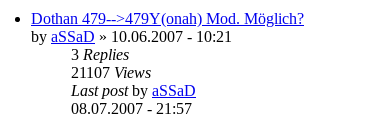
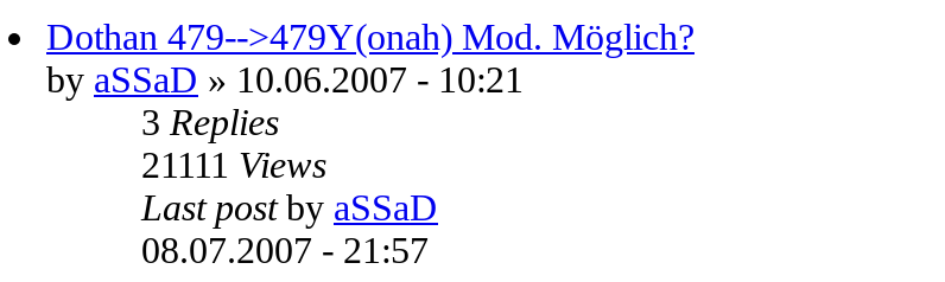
- 21107 Views
+ 21111 Views
